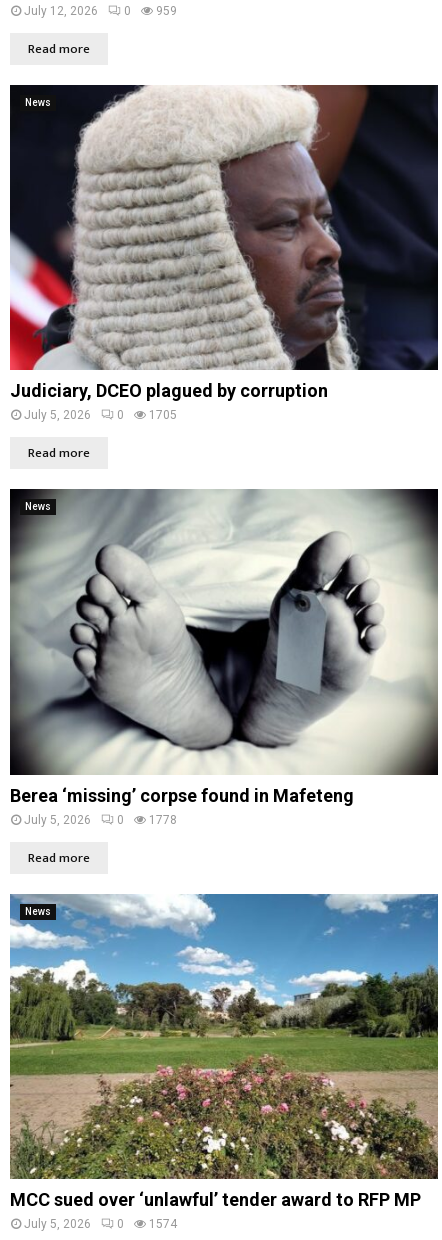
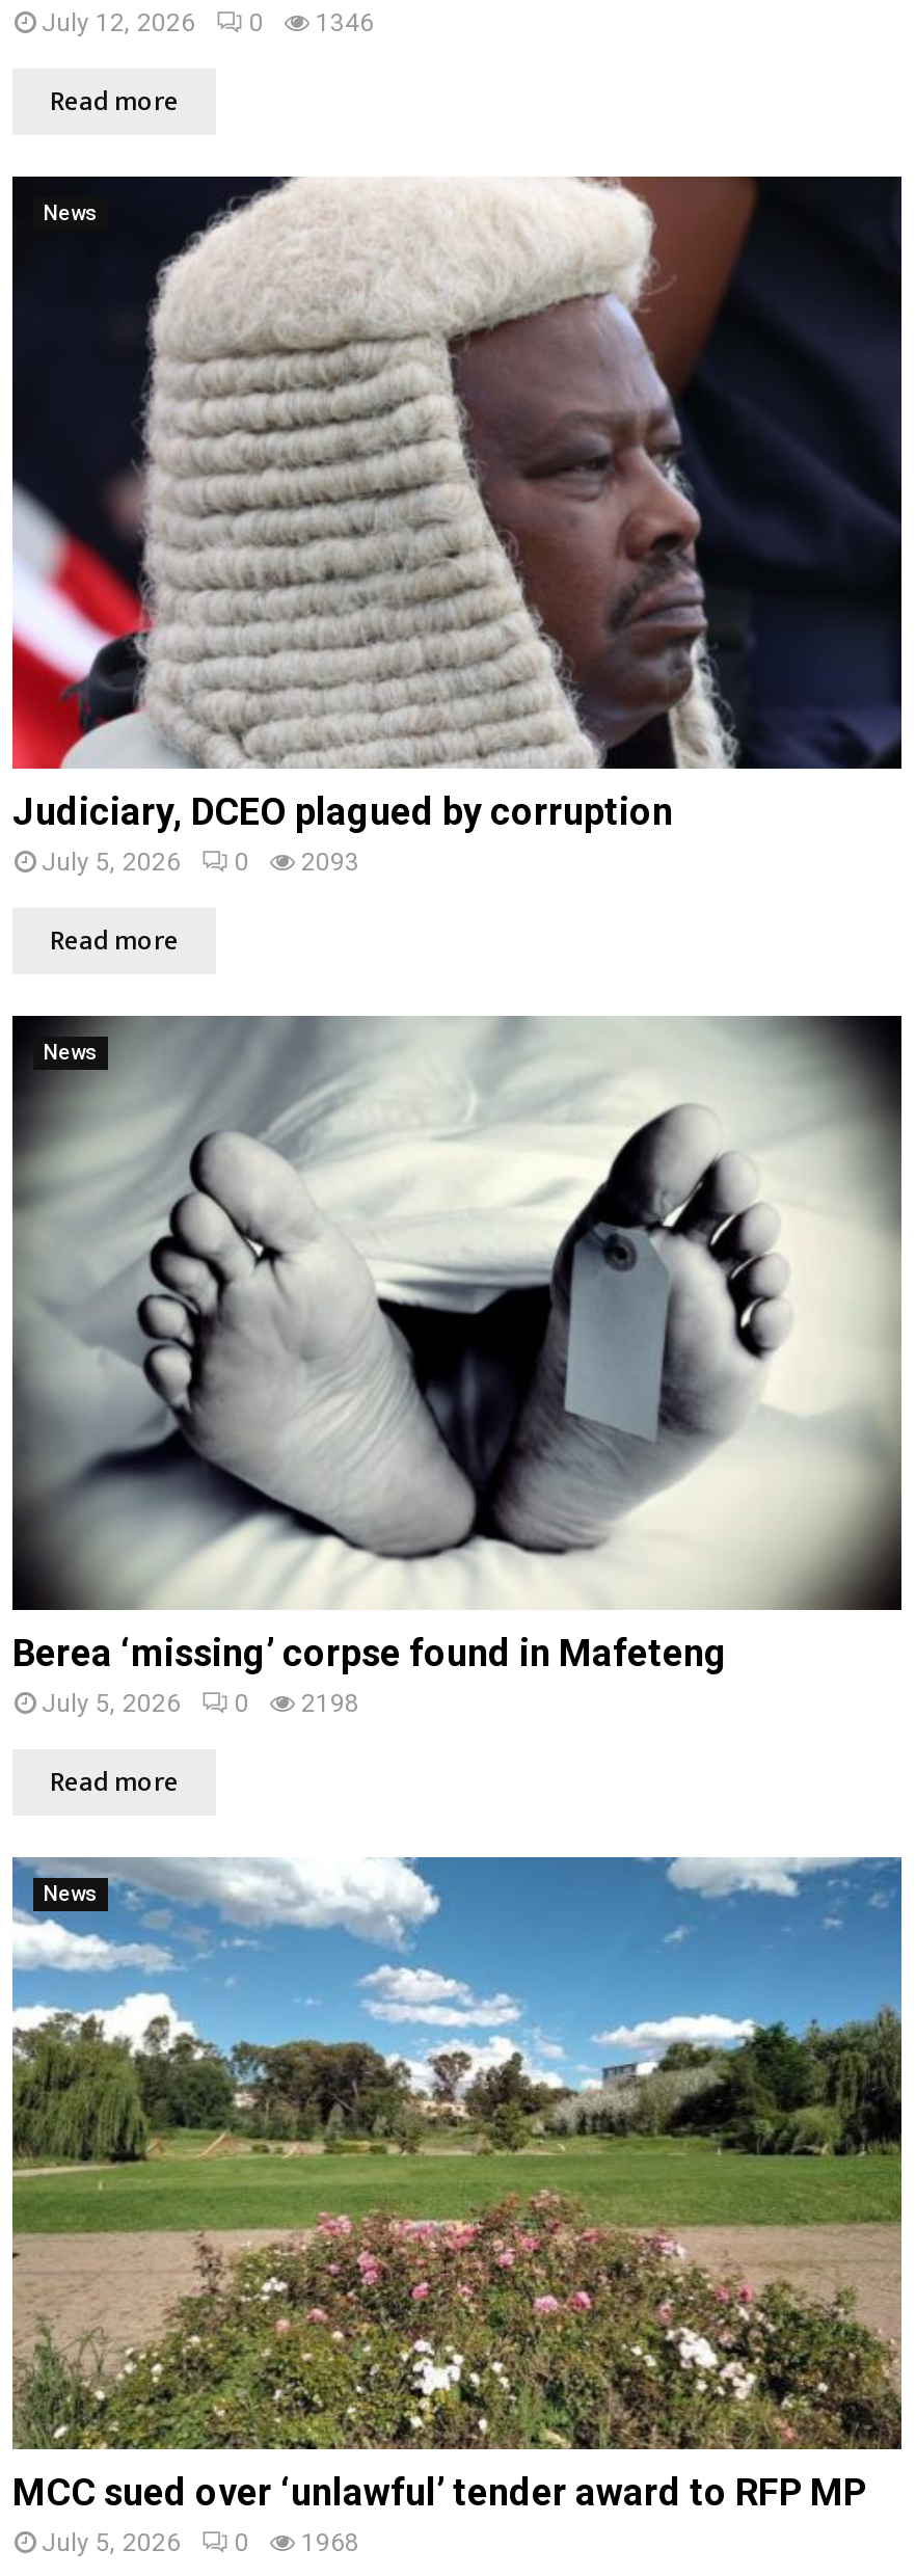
- July 12, 2026 0 959
+ July 12, 2026 0 1346

- July 5, 2026 0 1705
+ July 5, 2026 0 2093

- July 5, 2026 0 1778
+ July 5, 2026 0 2198

- July 5, 2026 0 1574
+ July 5, 2026 0 1968
